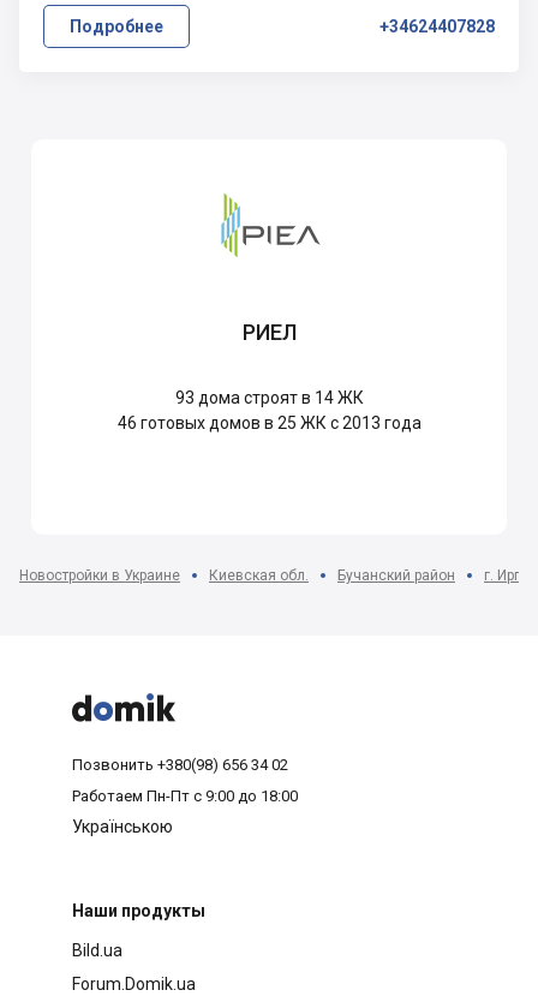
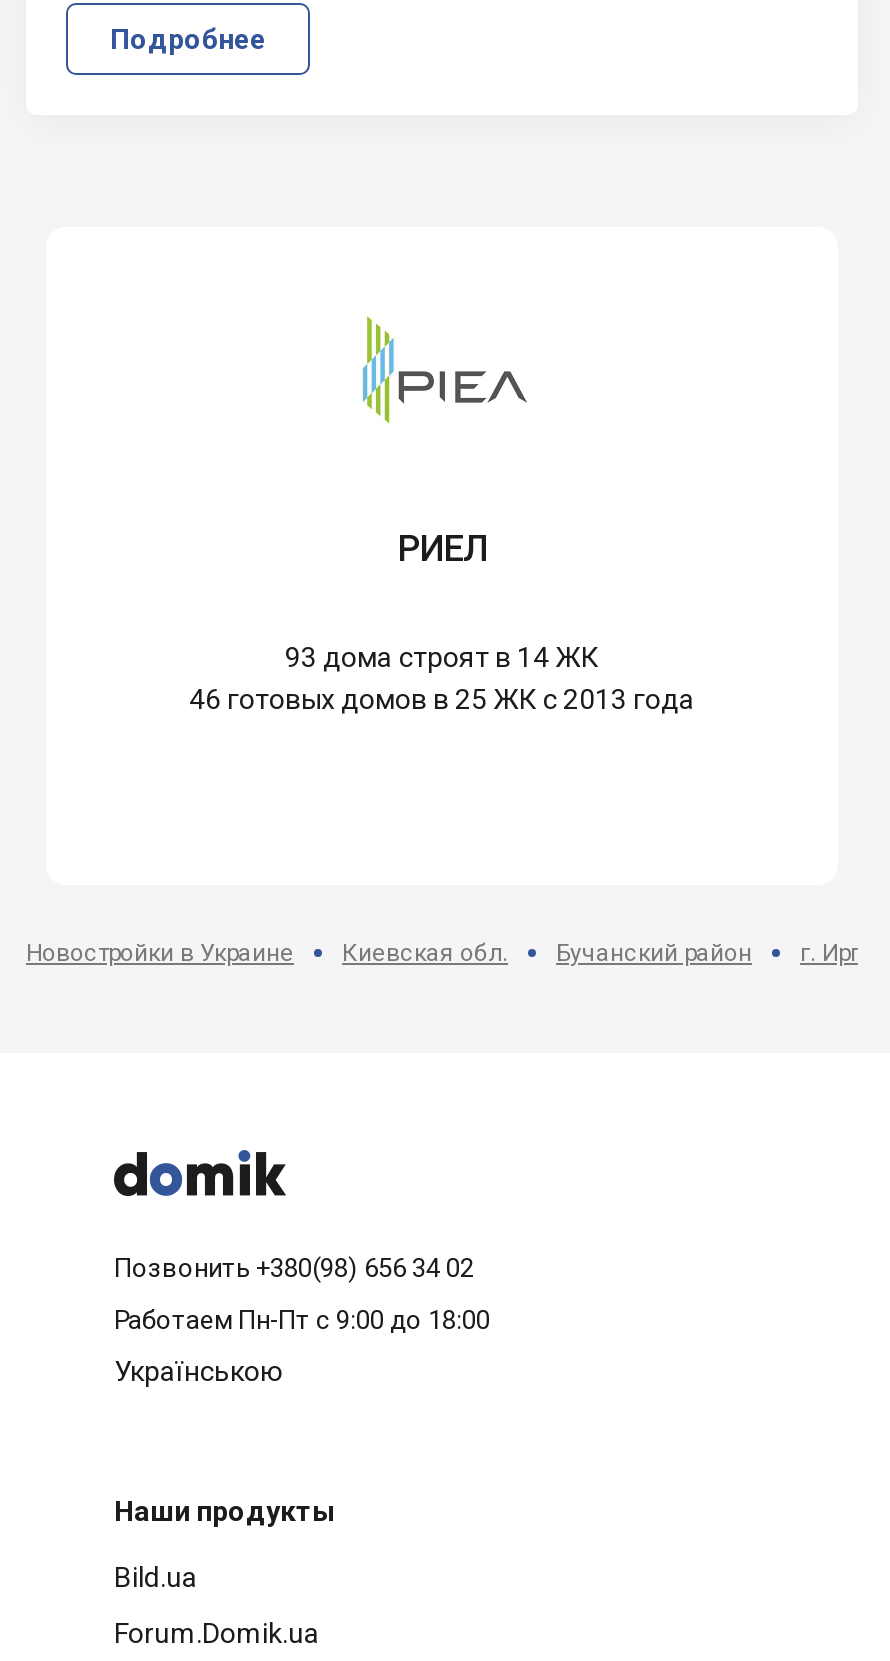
- +34624407828
